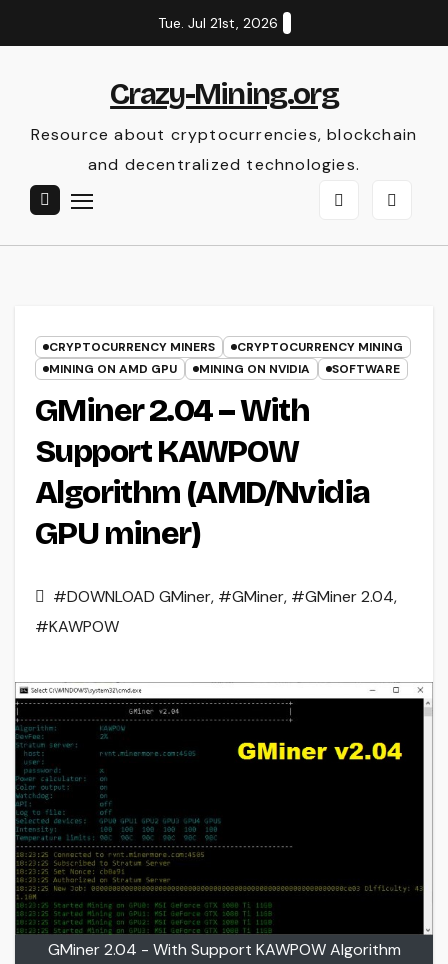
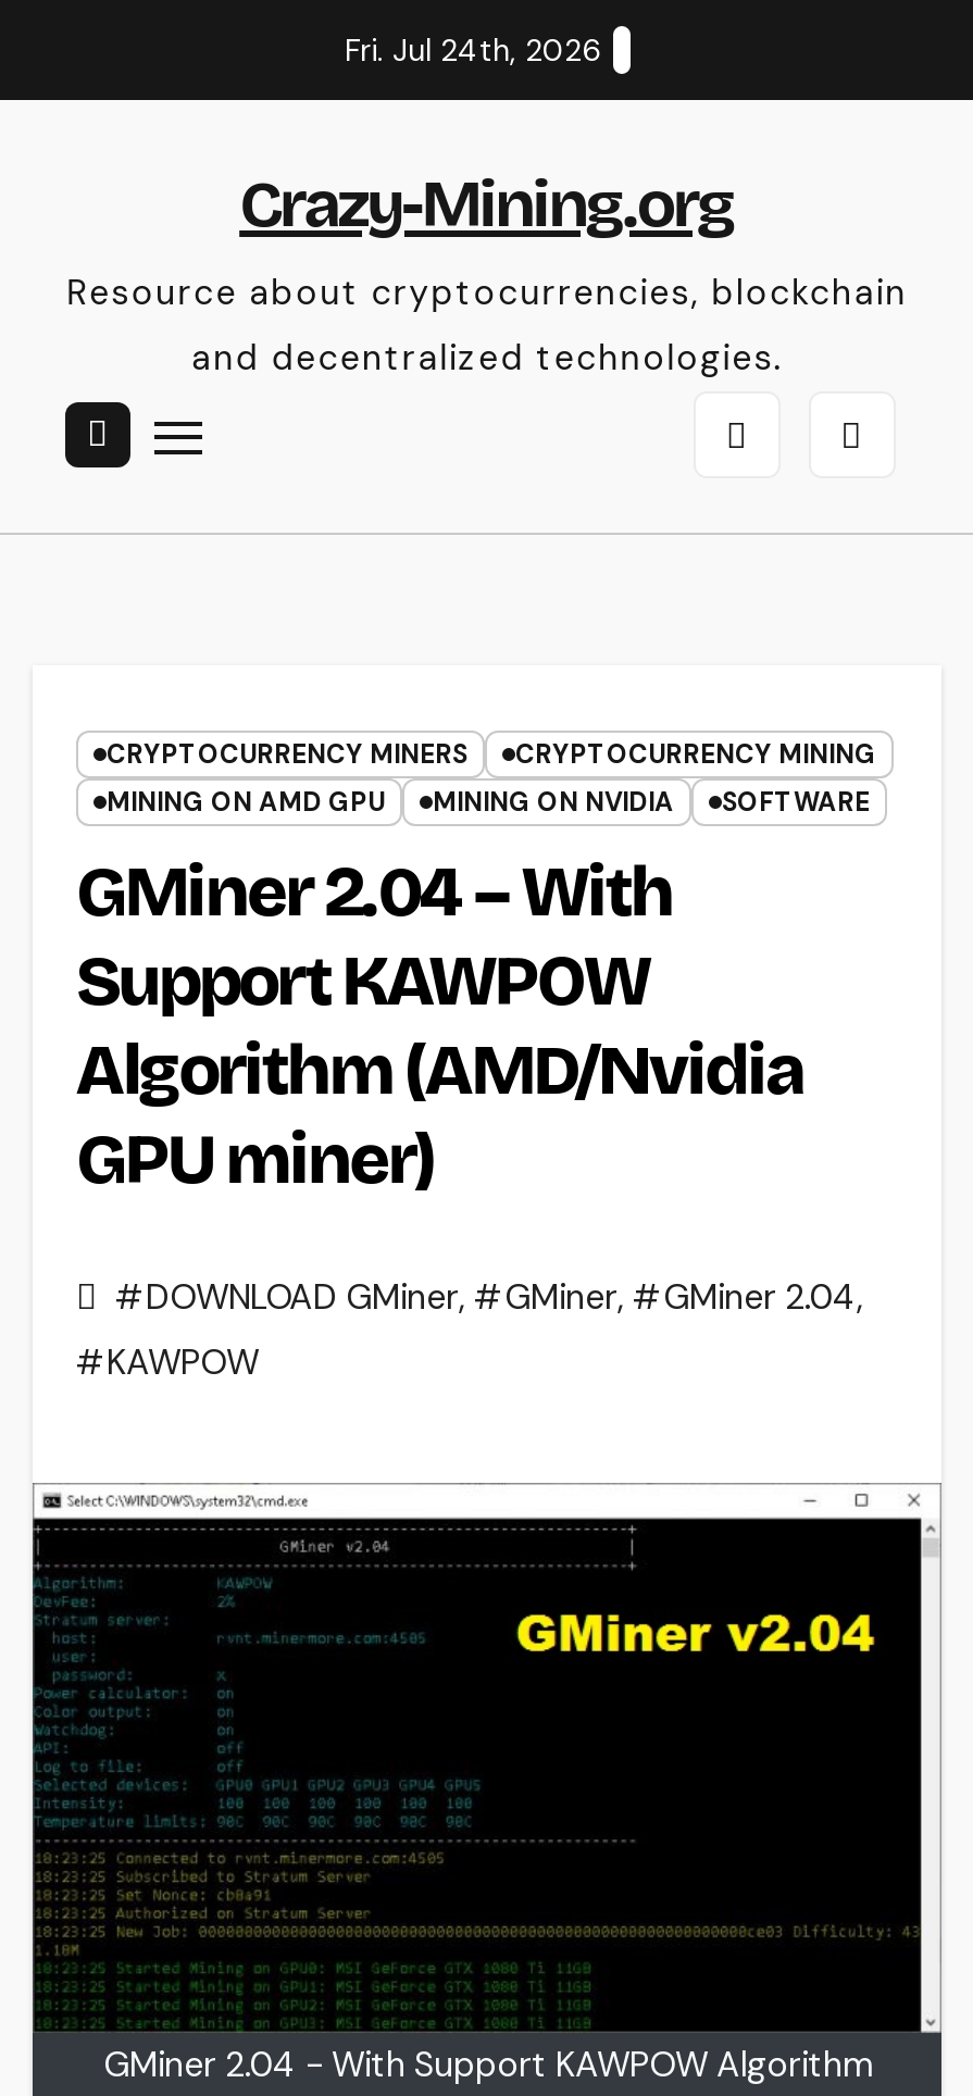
- Tue. Jul 21st, 2026
+ Fri. Jul 24th, 2026
